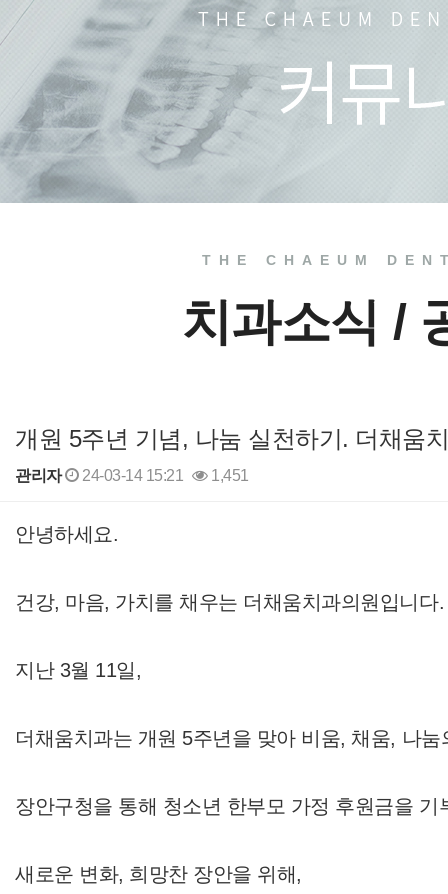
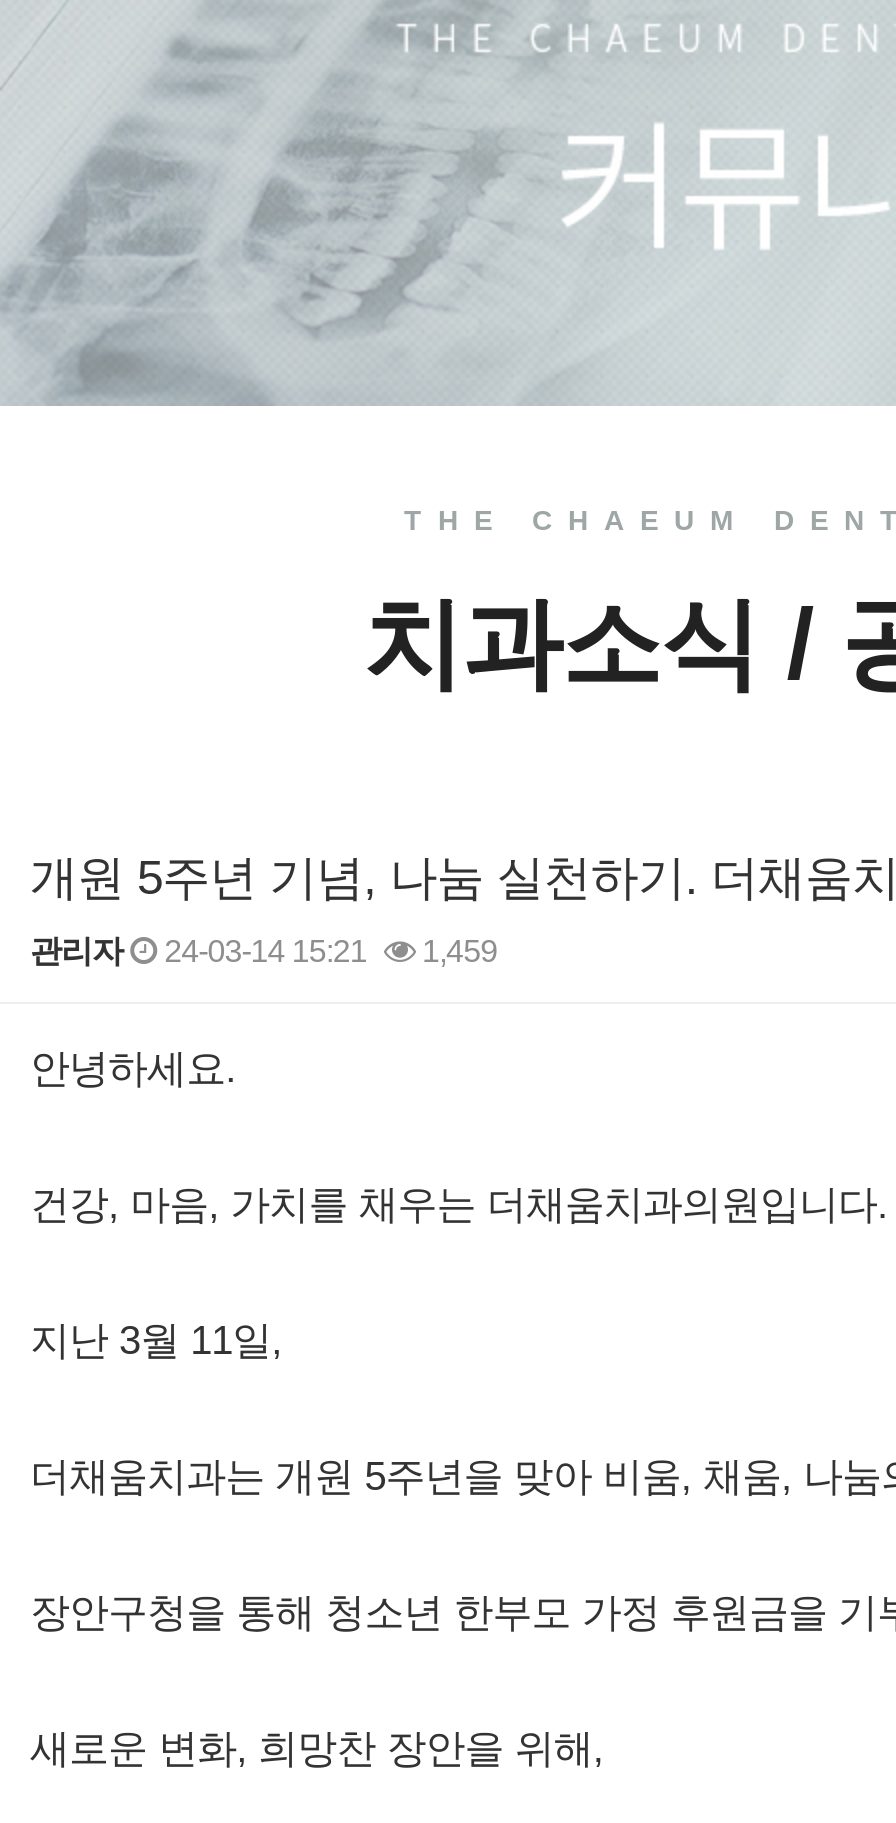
- 관리자 24-03-14 15:21 1,451
+ 관리자 24-03-14 15:21 1,459
